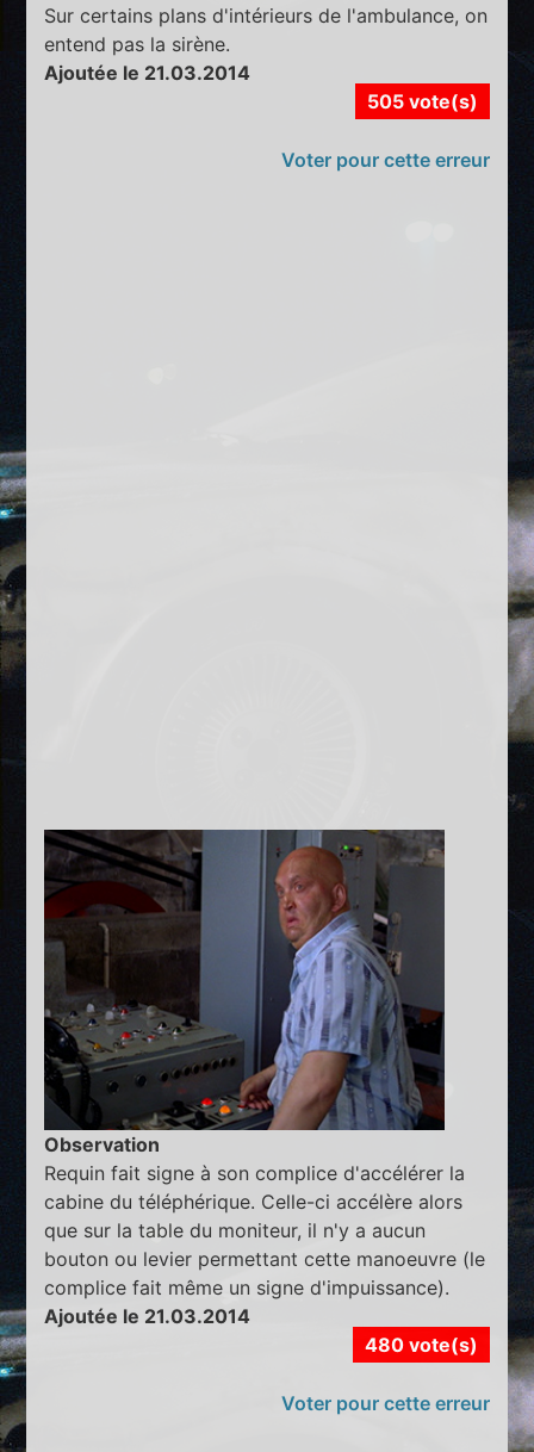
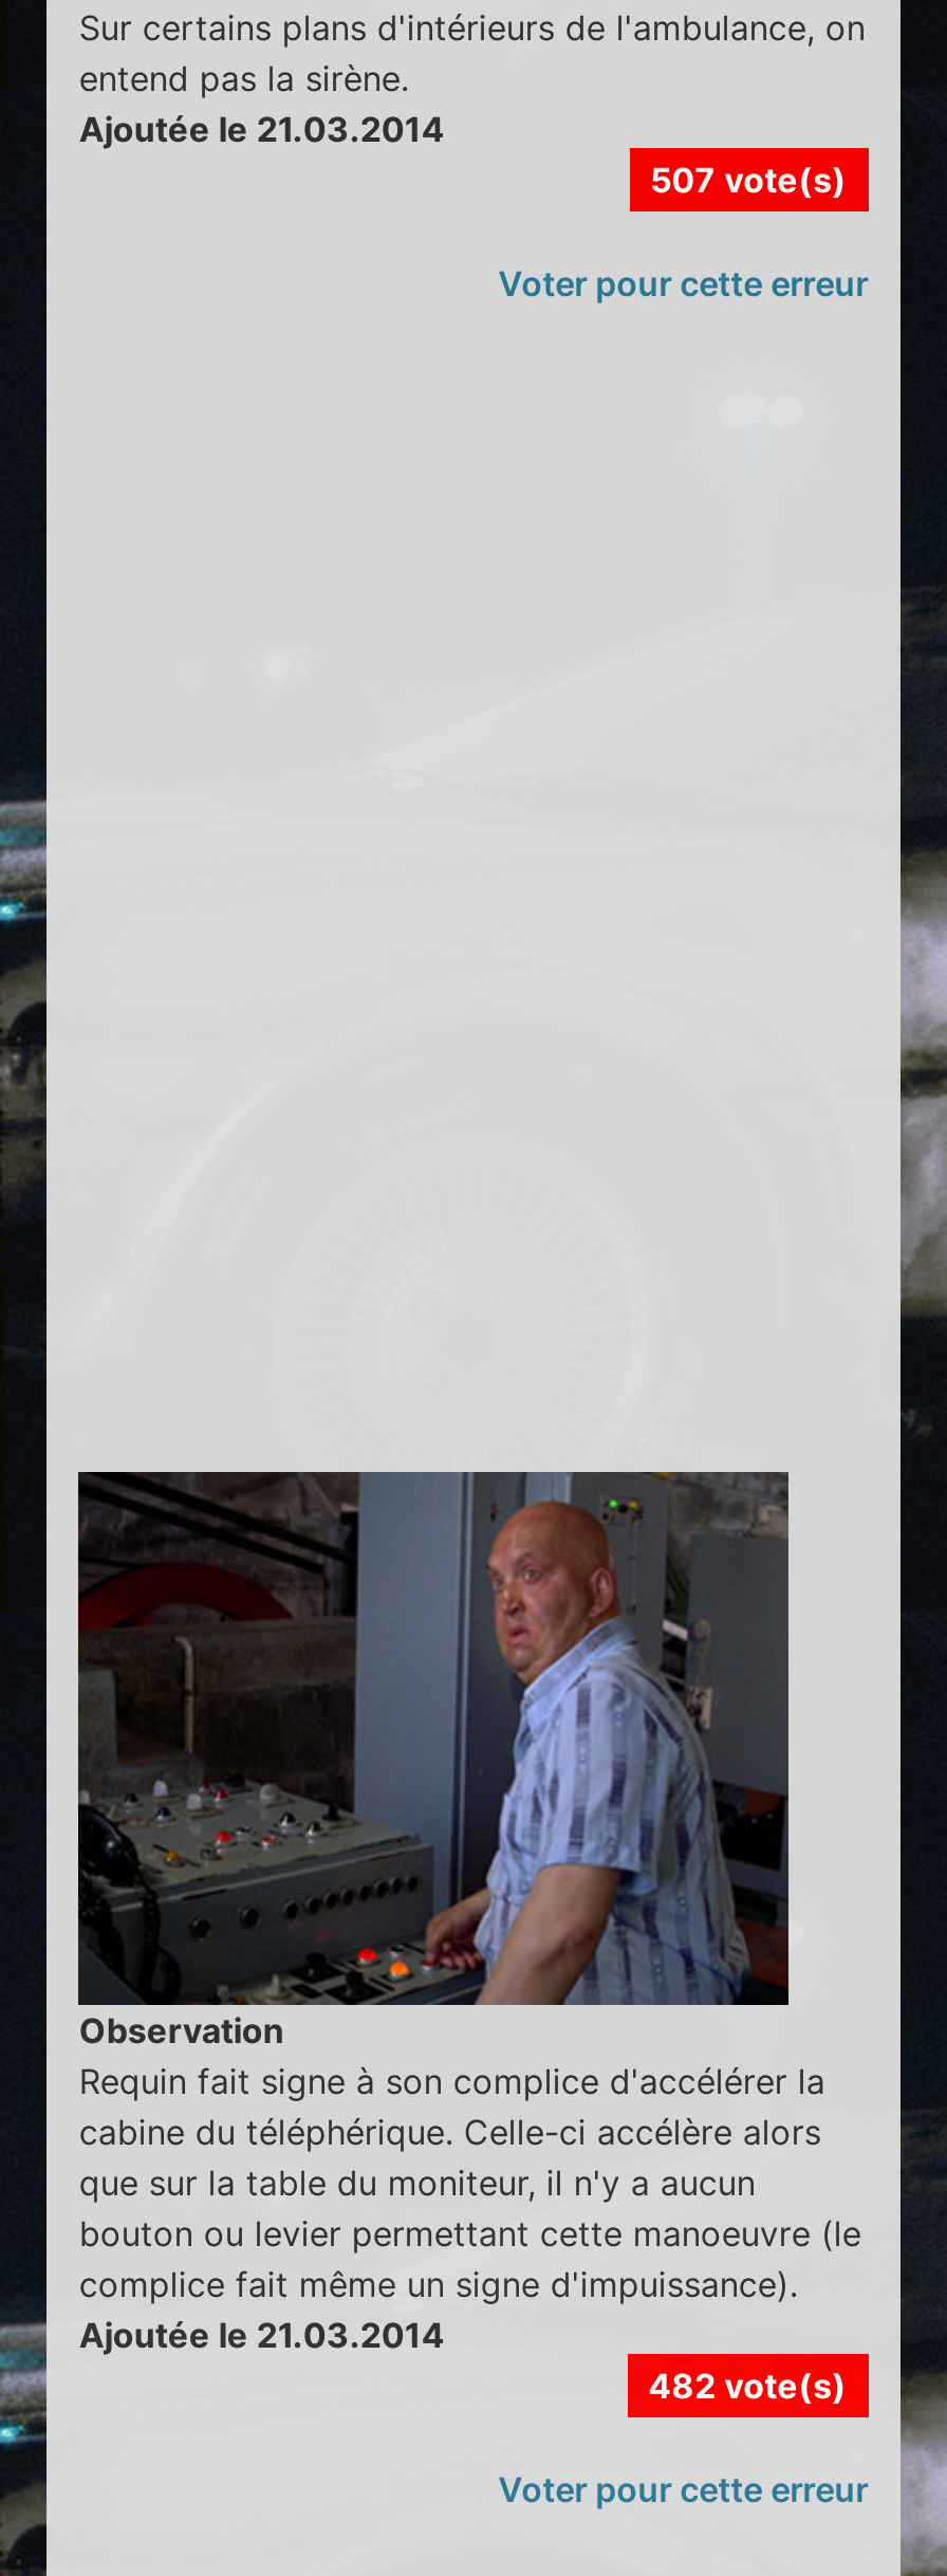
- 505 vote(s)
+ 507 vote(s)

- 480 vote(s)
+ 482 vote(s)
